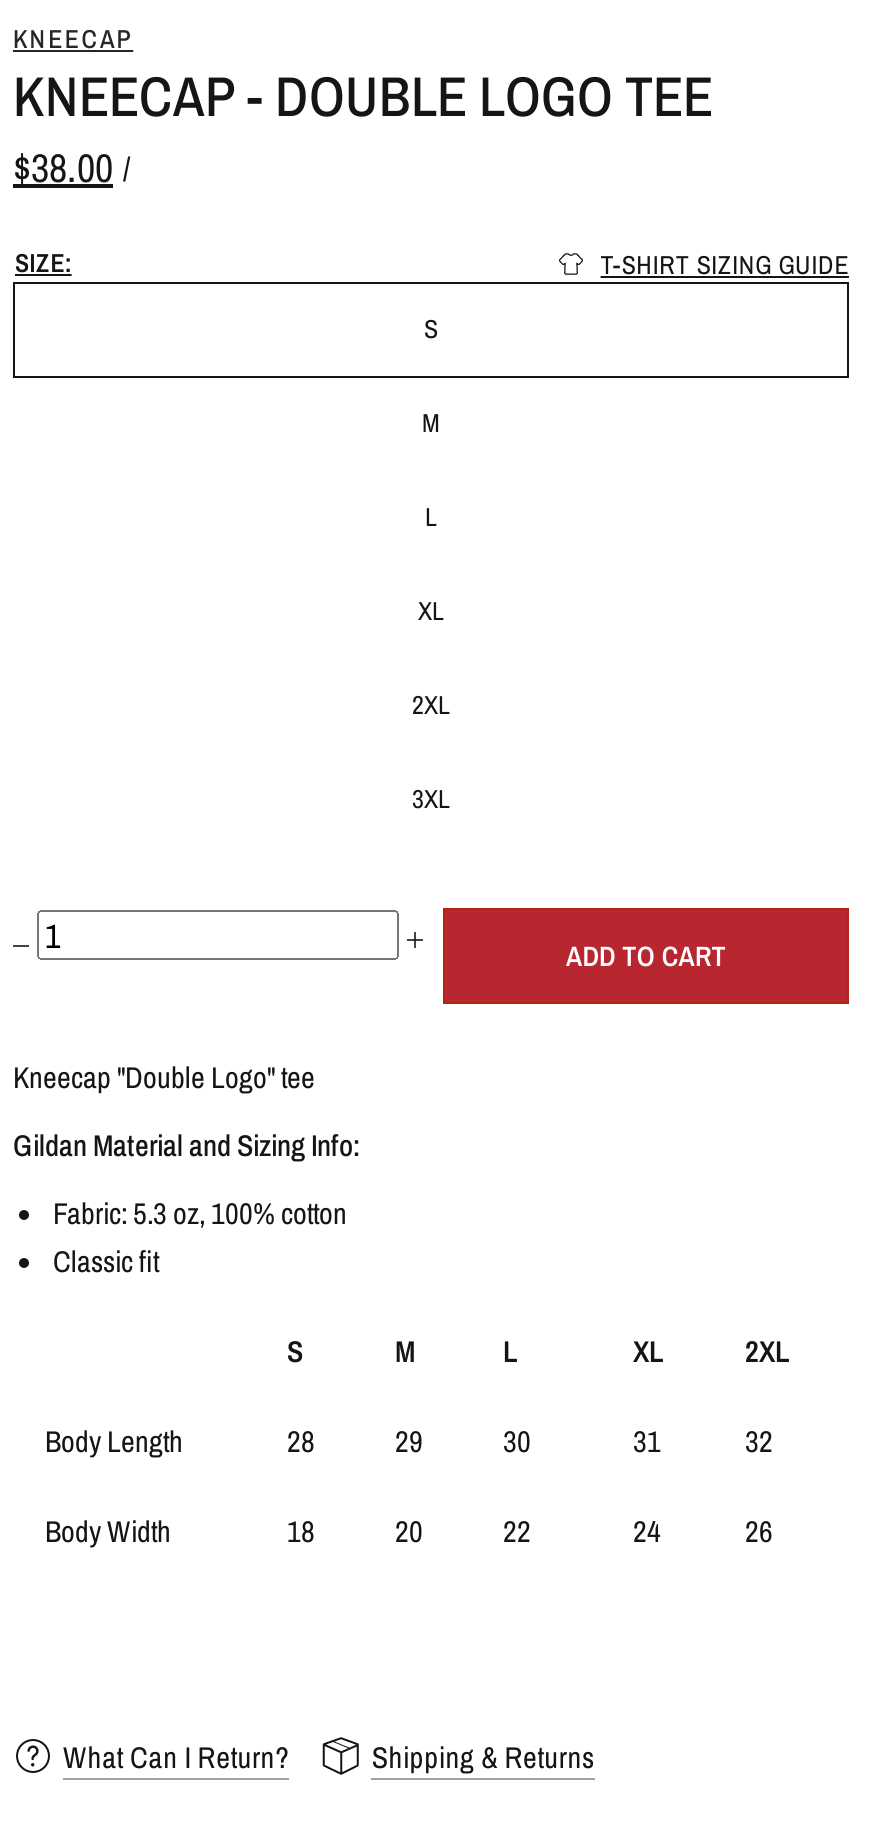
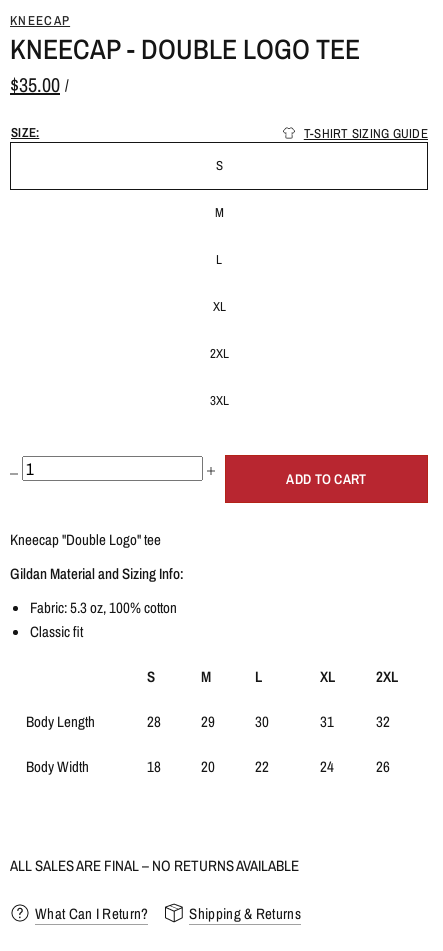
- $38.00 /
+ $35.00 /

+ ALL SALES ARE FINAL – NO RETURNS AVAILABLE
